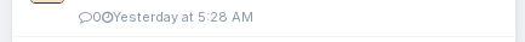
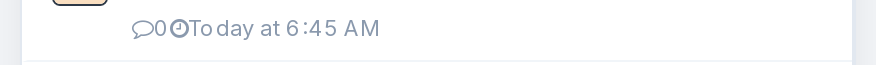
- Yesterday at 5:28 AM
+ Today at 6:45 AM
